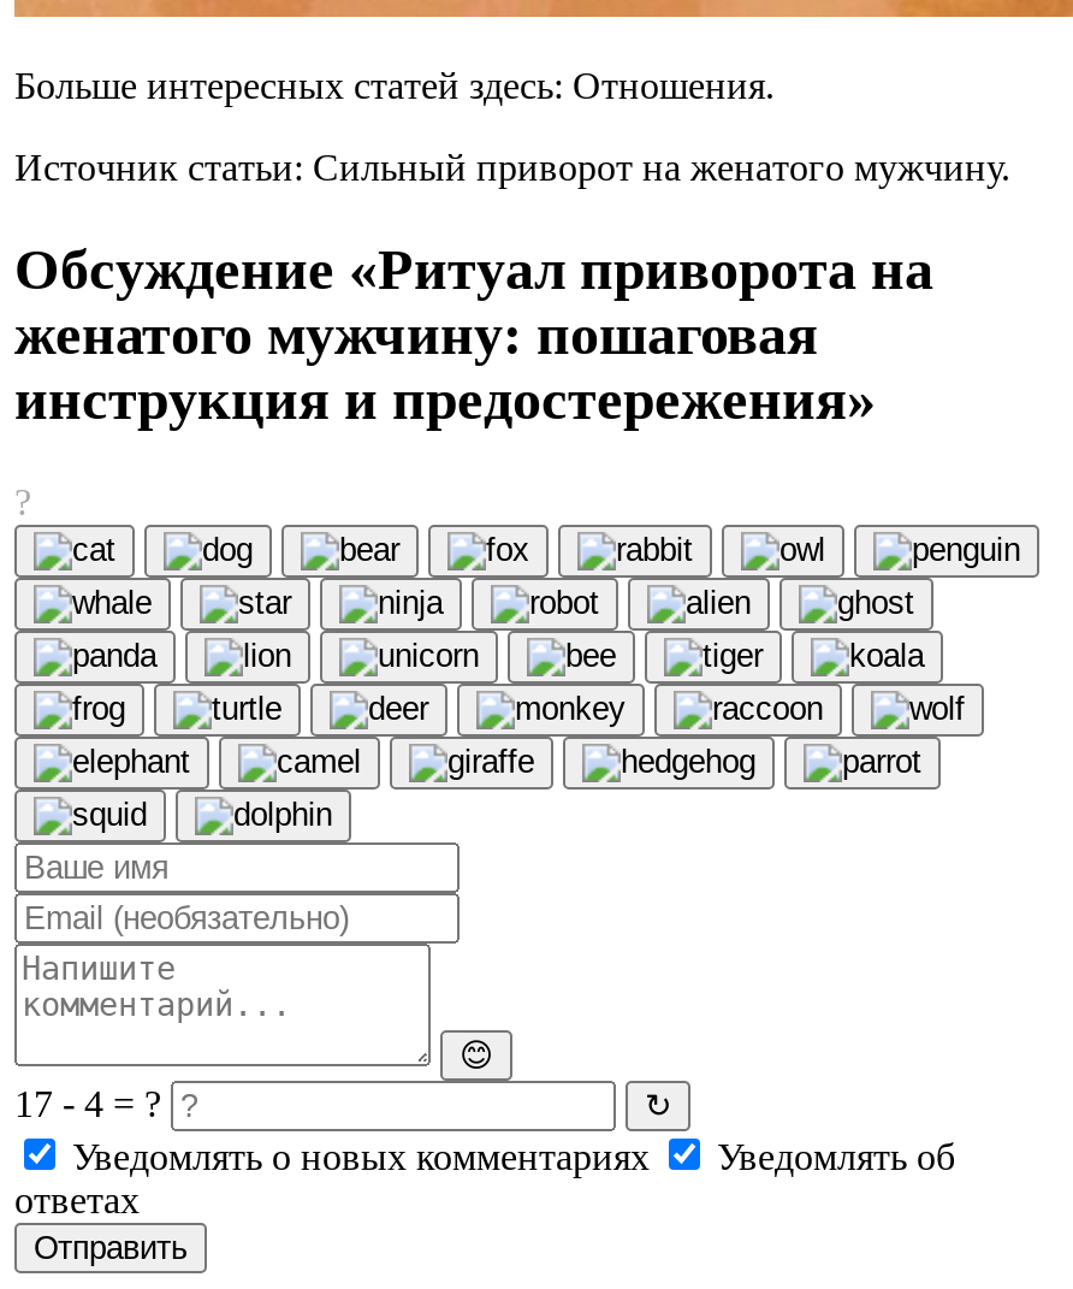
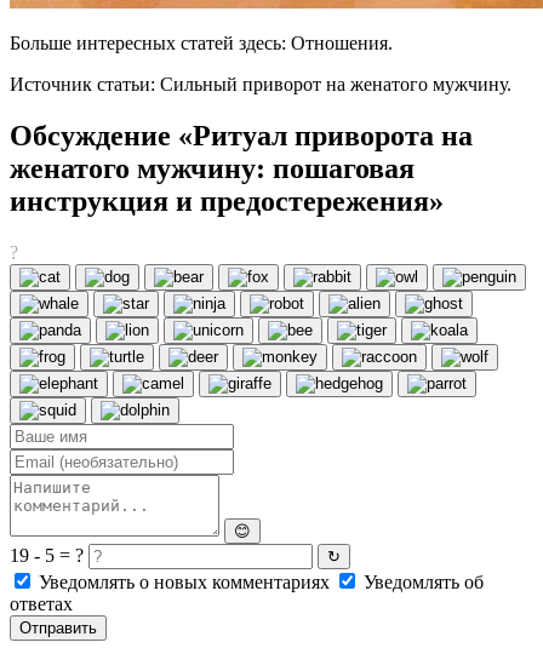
- 17 - 4 = ?
+ 19 - 5 = ?
